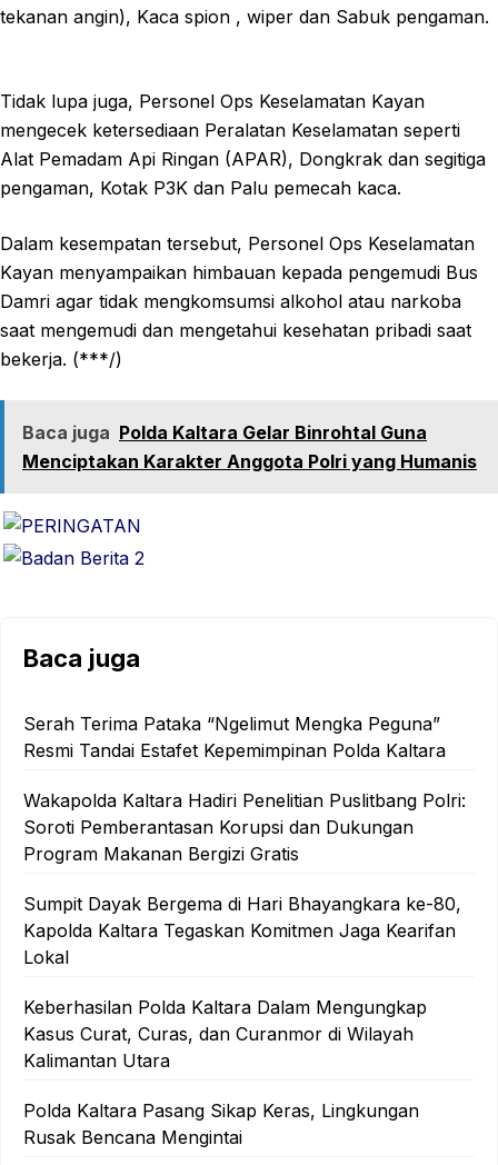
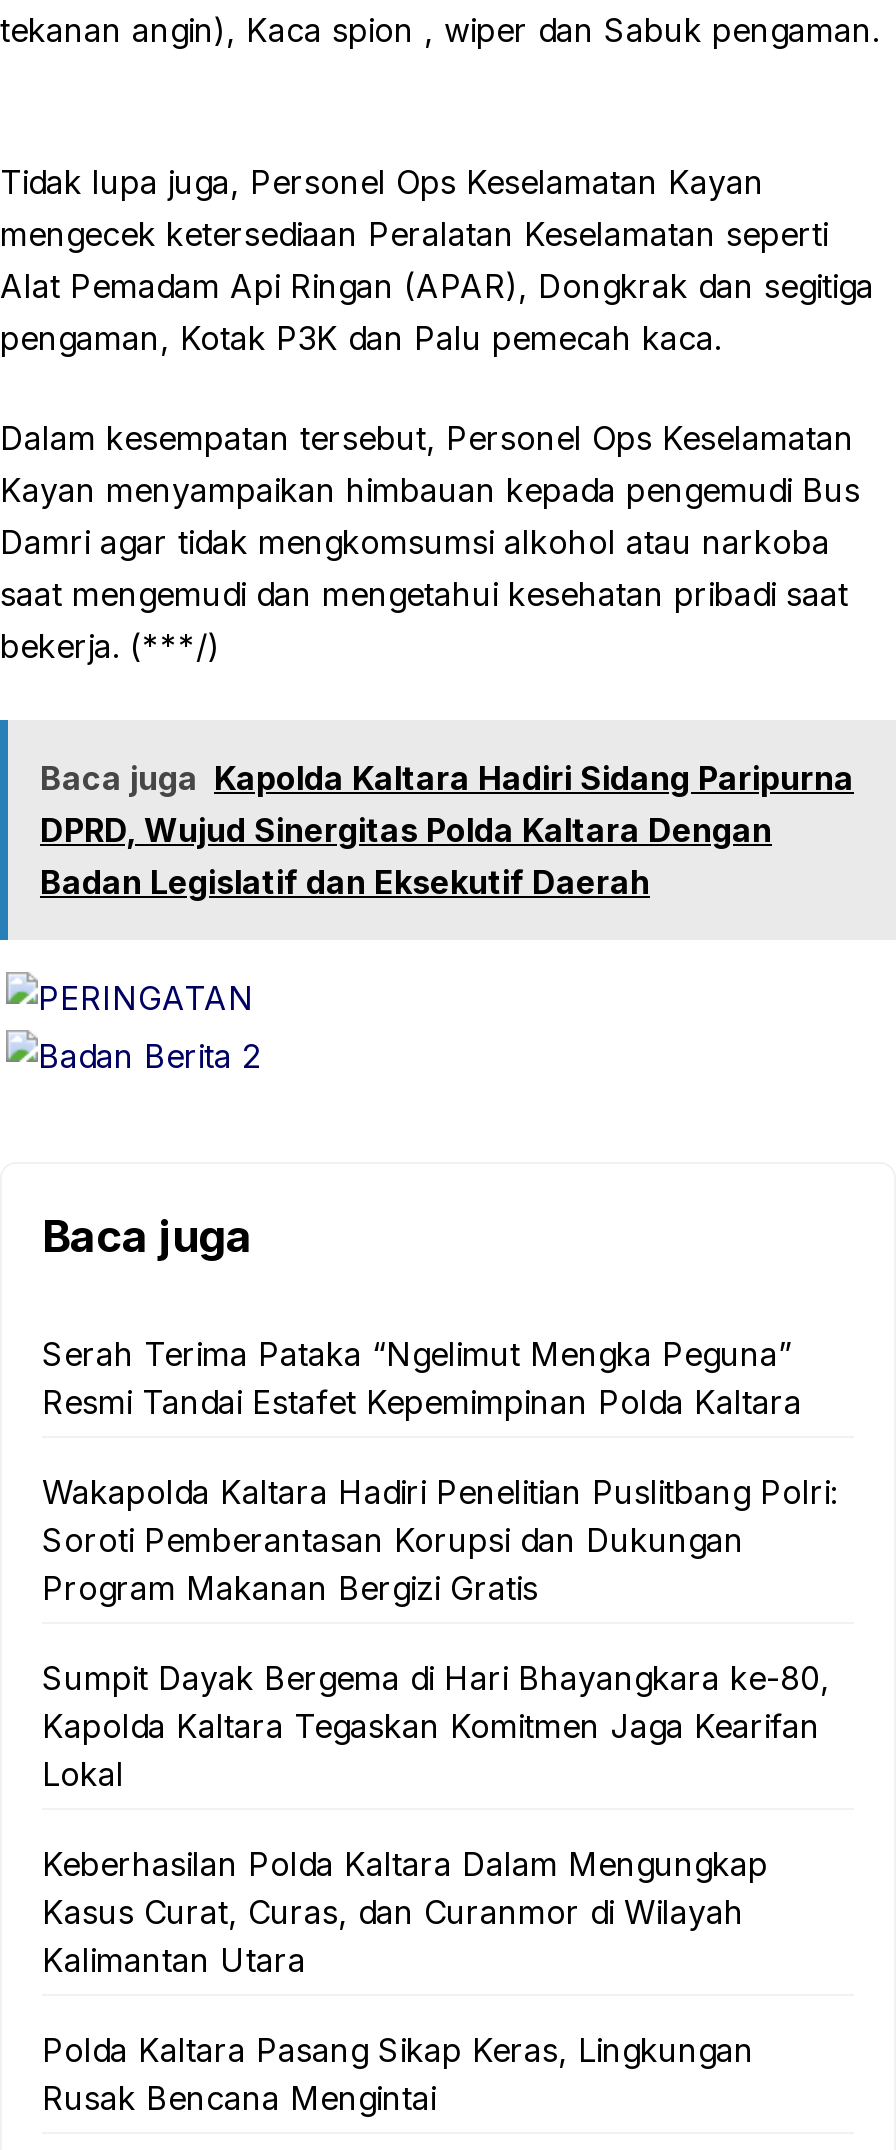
- Baca juga Polda Kaltara Gelar Binrohtal Guna
- Menciptakan Karakter Anggota Polri yang Humanis
+ Baca juga Kapolda Kaltara Hadiri Sidang Paripurna
+ DPRD, Wujud Sinergitas Polda Kaltara Dengan
+ Badan Legislatif dan Eksekutif Daerah
